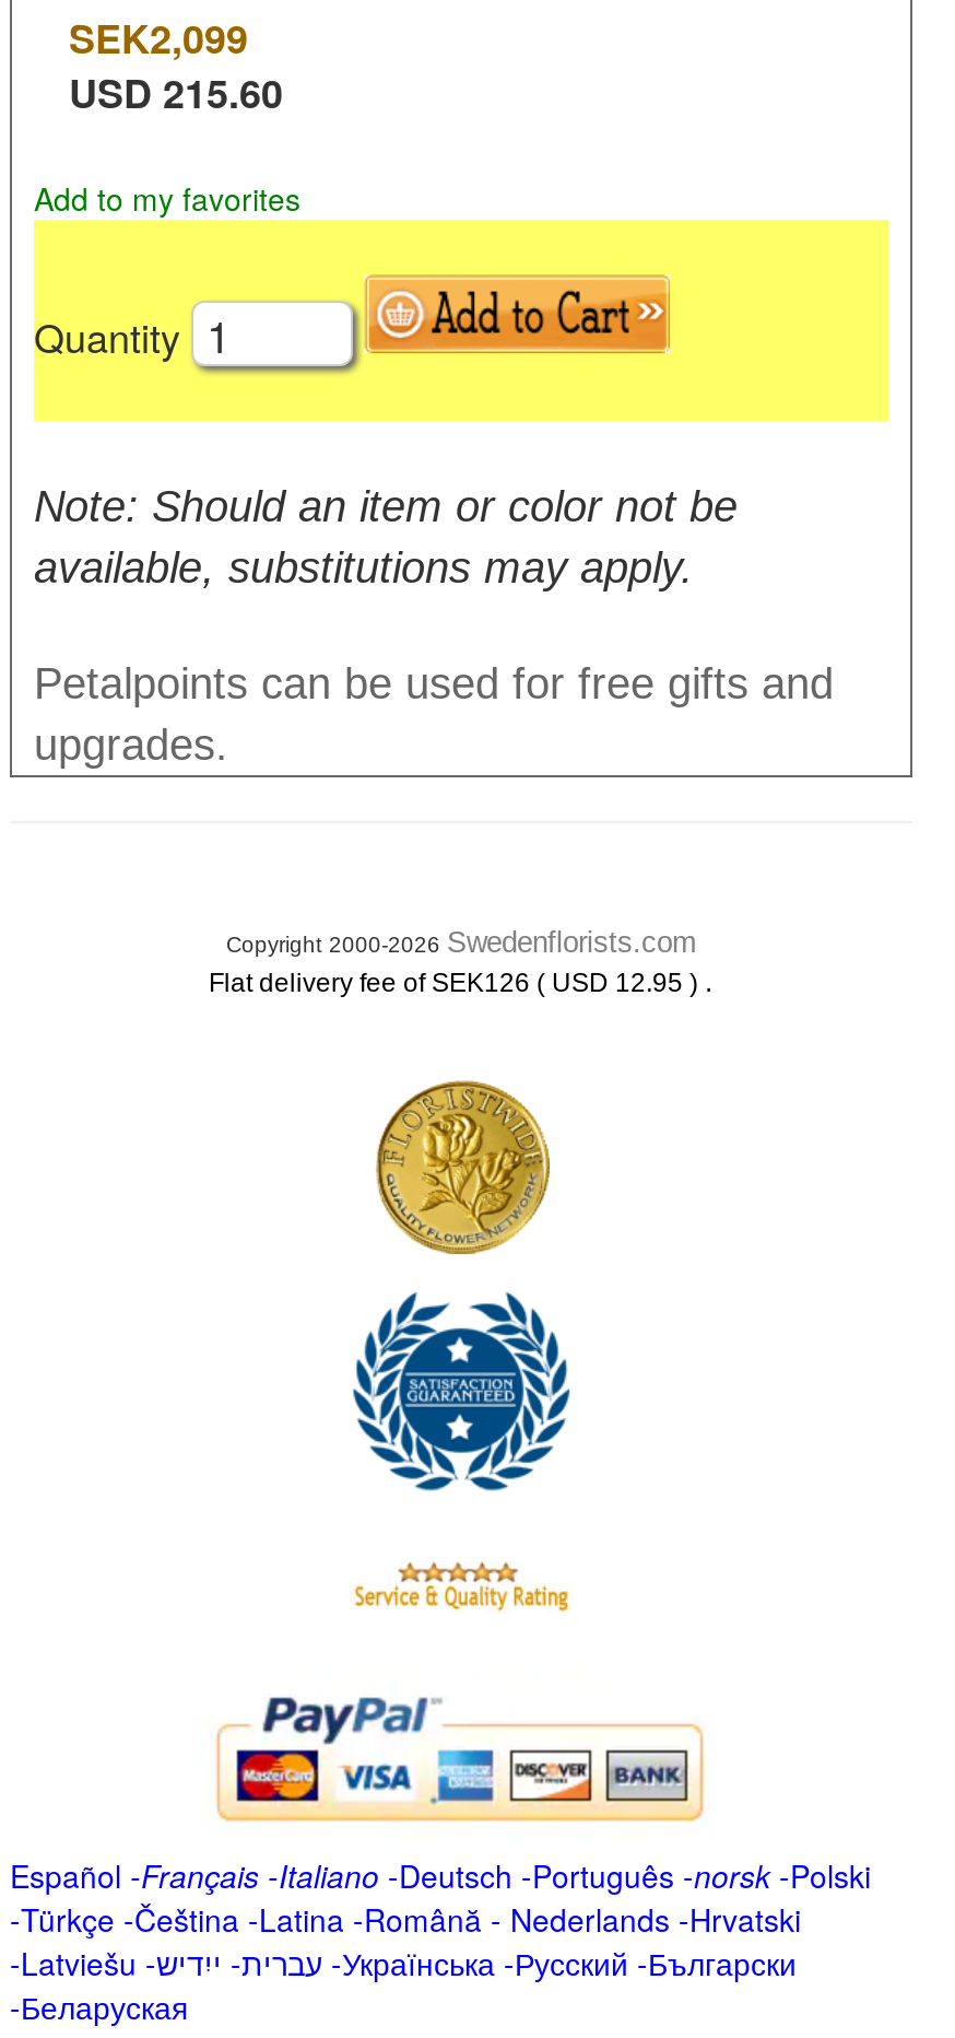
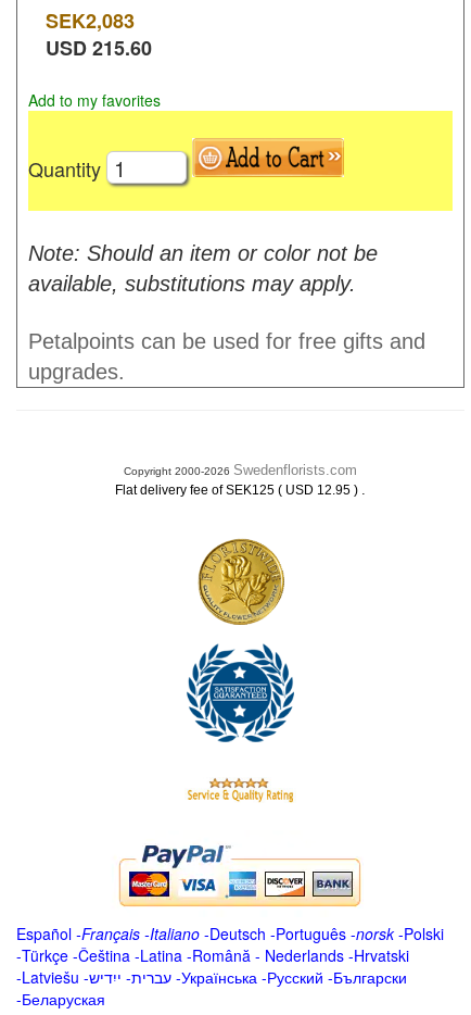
- SEK2,099
+ SEK2,083

- Flat delivery fee of SEK126 ( USD 12.95 ).
+ Flat delivery fee of SEK125 ( USD 12.95 ).
